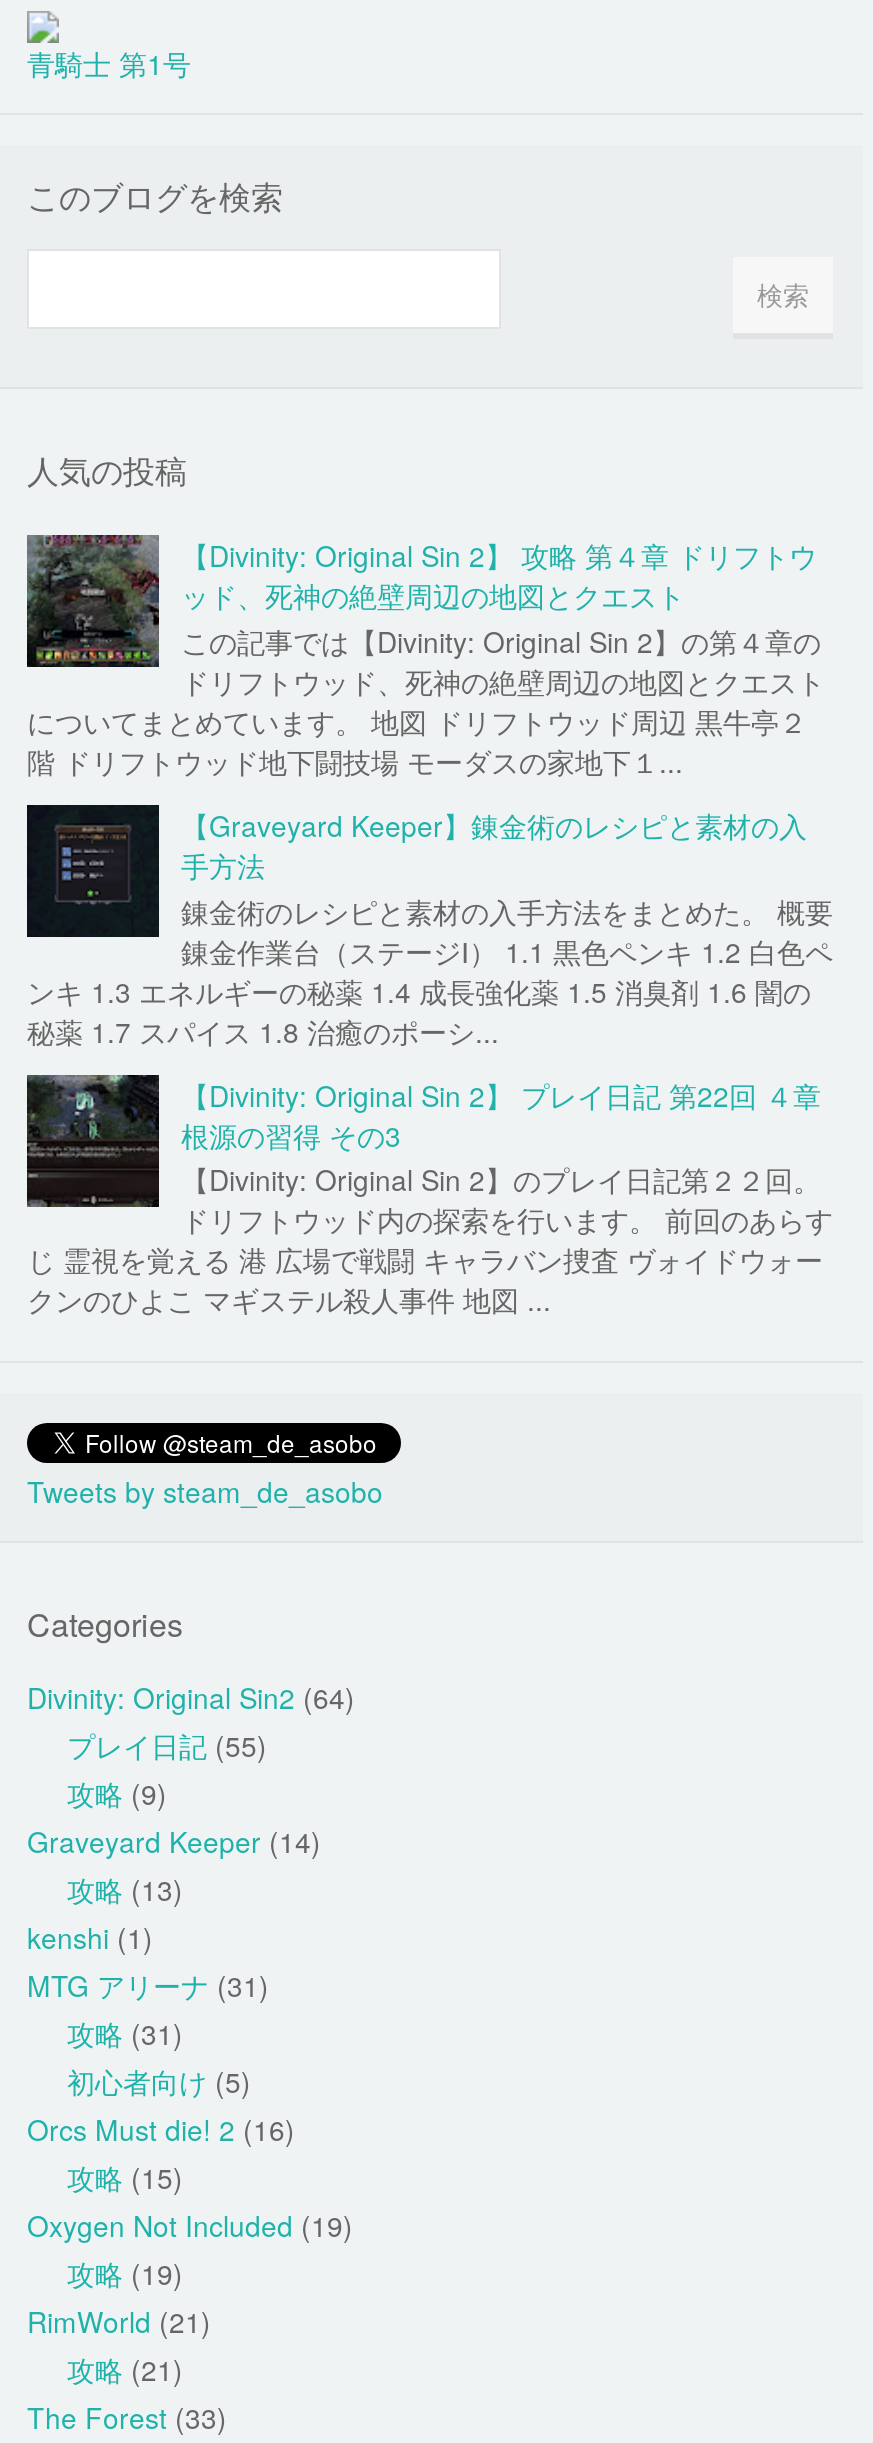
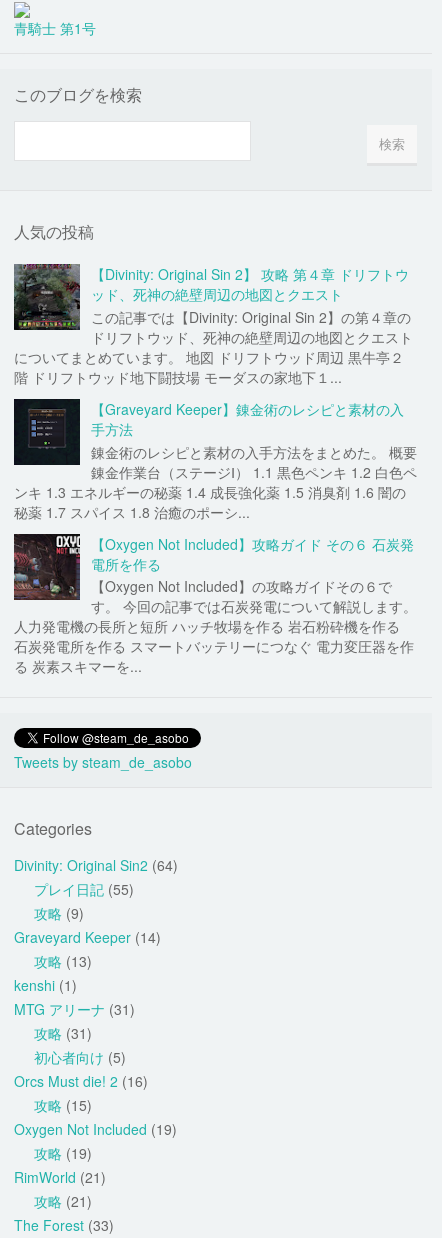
- [image]
- 【Divinity: Original Sin 2】 プレイ日記 第22回 ４章
- 根源の習得 その3
- 【Divinity: Original Sin 2】のプレイ日記第２２回。
- ドリフトウッド内の探索を行います。 前回のあらす
- じ 霊視を覚える 港 広場で戦闘 キャラバン捜査 ヴォイドウォー
- クンのひよこ マギステル殺人事件 地図 ...
+ [image]
+ 【Oxygen Not Included】攻略ガイド その６ 石炭発
+ 電所を作る
+ 【Oxygen Not Included】の攻略ガイドその６で
+ す。 今回の記事では石炭発電について解説します。
+ 人力発電機の長所と短所 ハッチ牧場を作る 岩石粉砕機を作る
+ 石炭発電所を作る スマートバッテリーにつなぐ 電力変圧器を作
+ る 炭素スキマーを...
